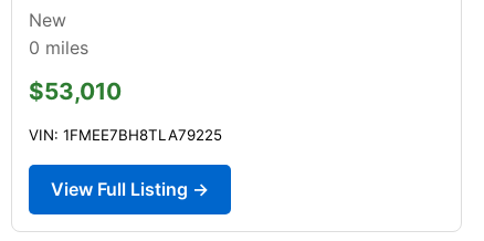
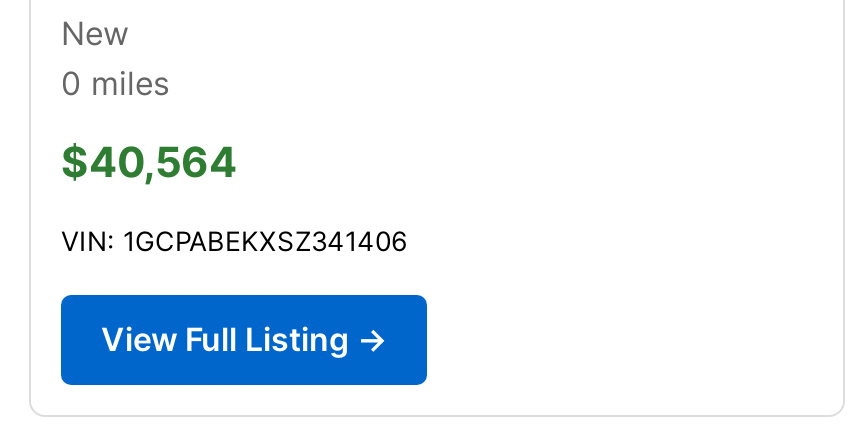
- $53,010
+ $40,564

- VIN: 1FMEE7BH8TLA79225
+ VIN: 1GCPABEKXSZ341406
